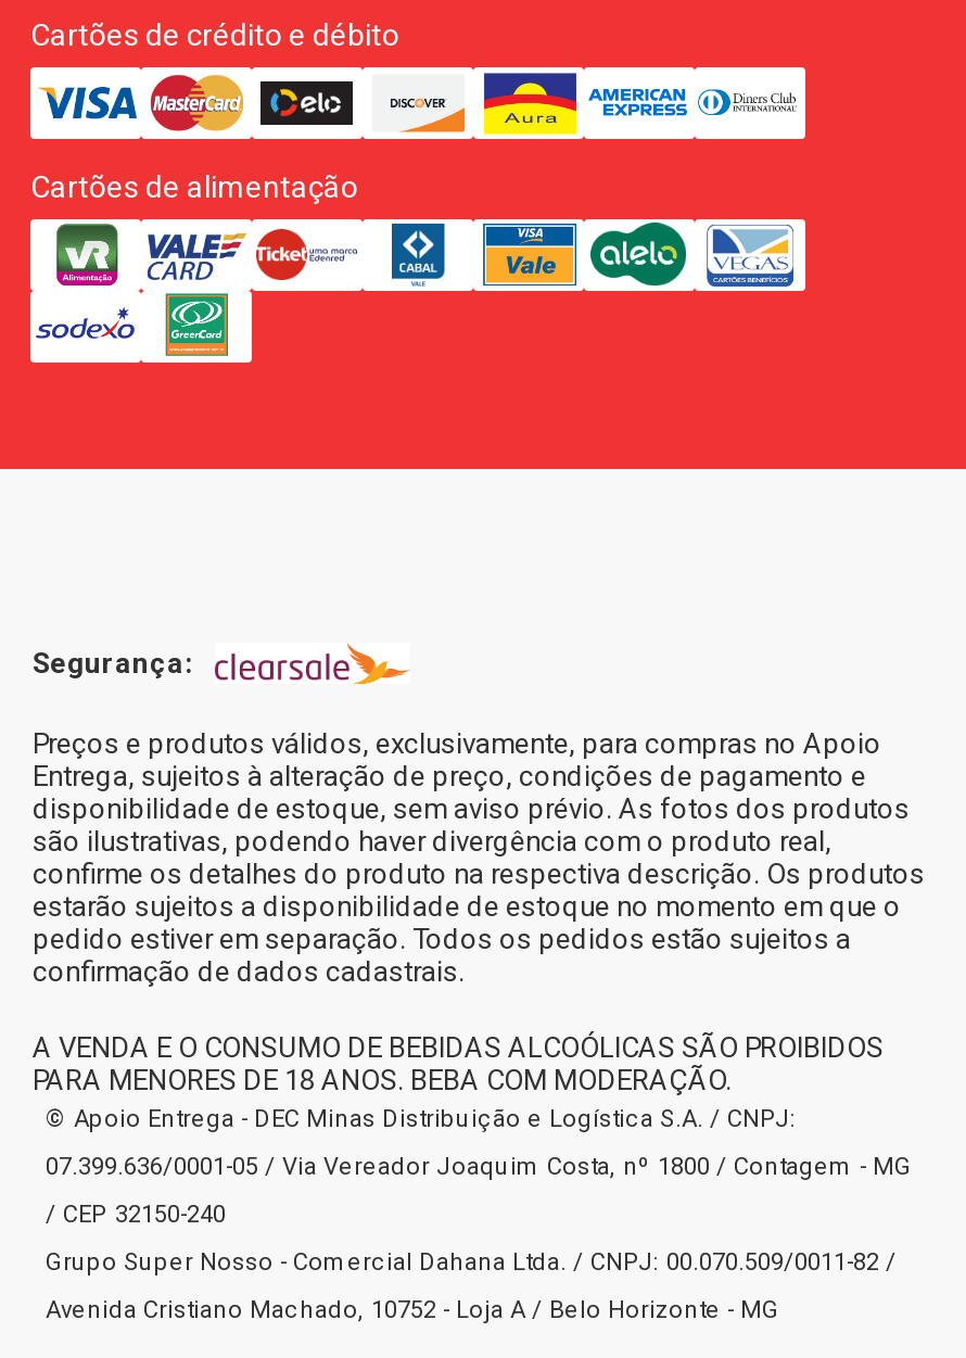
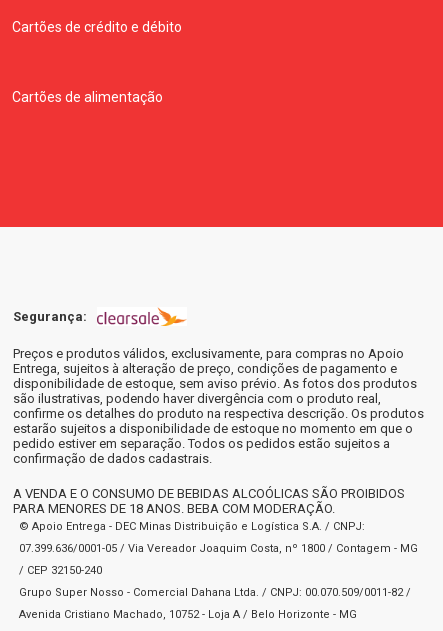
- [image]

- [image]
